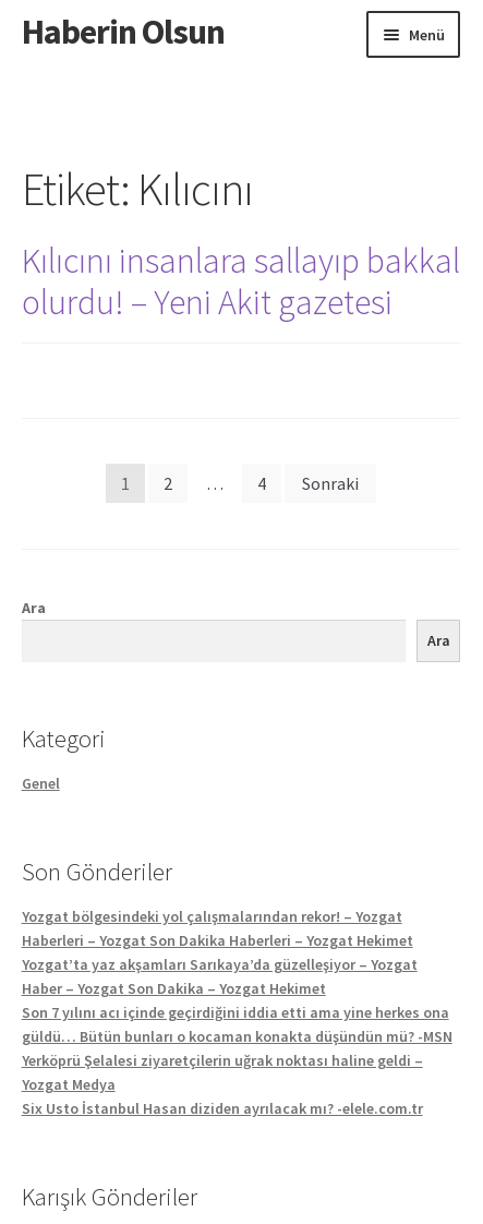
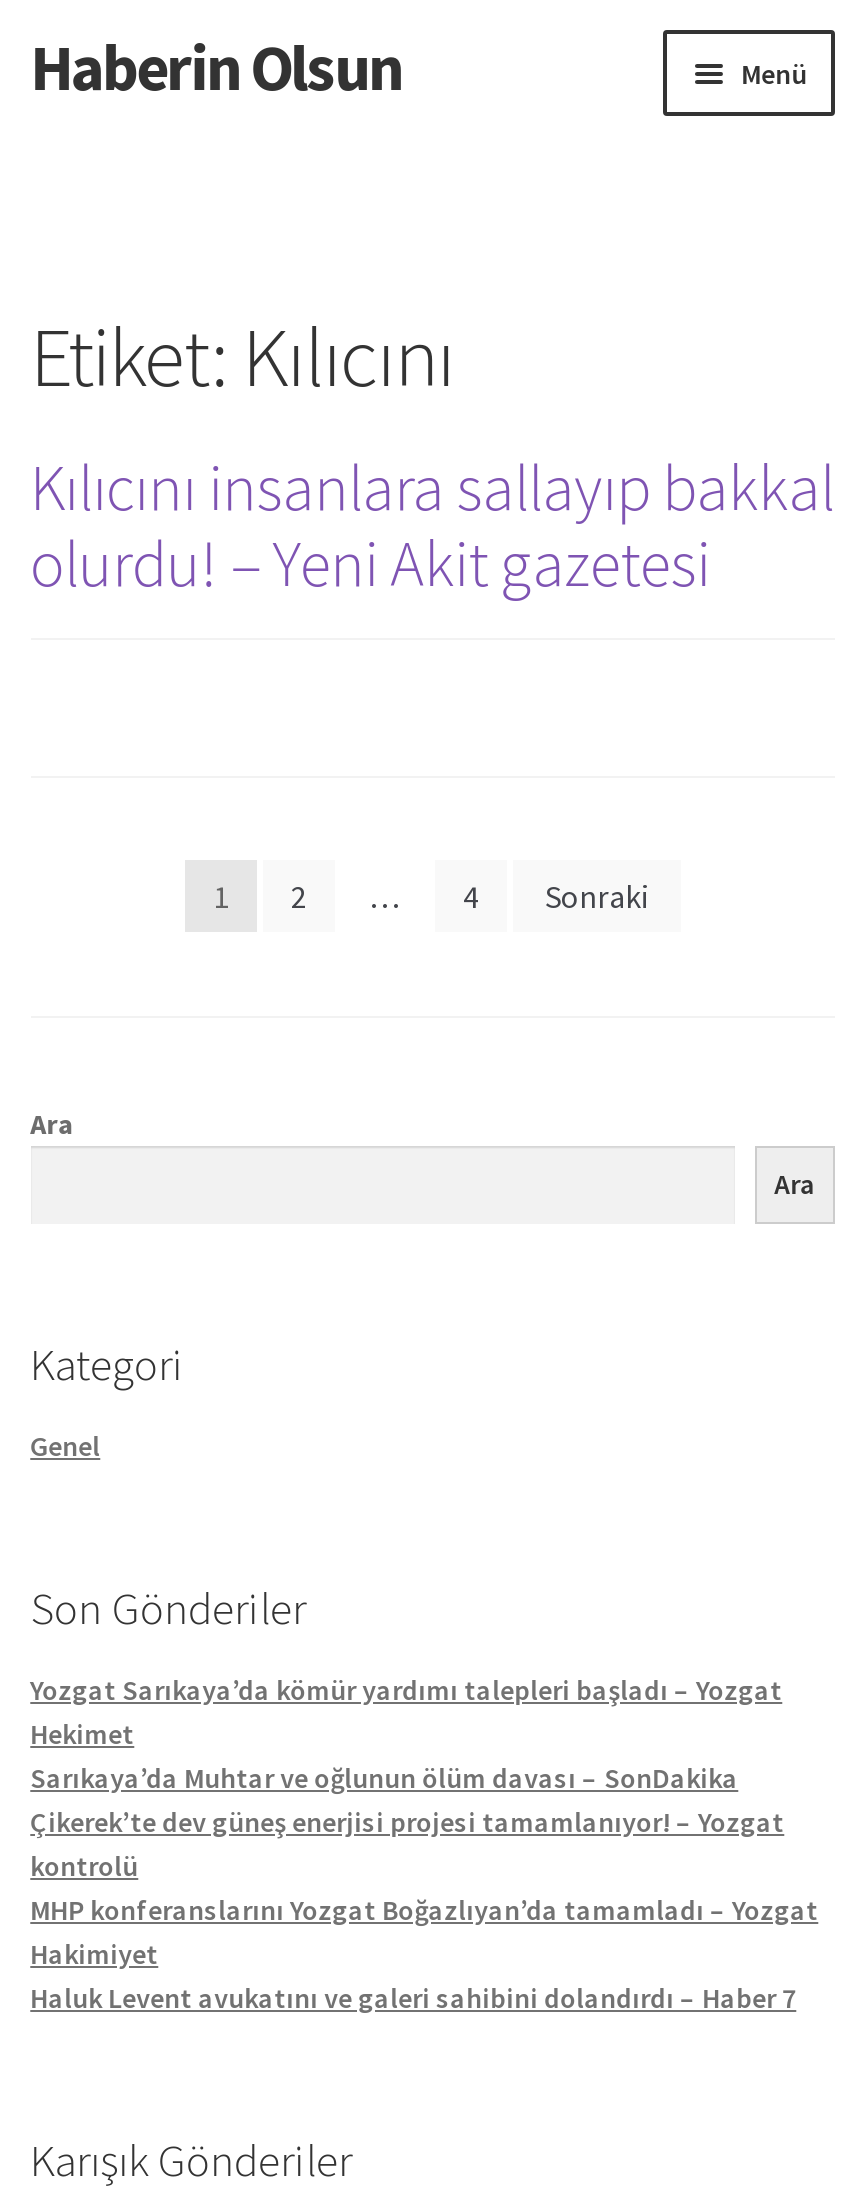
- Yozgat bölgesindeki yol çalışmalarından rekor! – Yozgat
- Haberleri – Yozgat Son Dakika Haberleri – Yozgat Hekimet
- Yozgat’ta yaz akşamları Sarıkaya’da güzelleşiyor – Yozgat
- Haber – Yozgat Son Dakika – Yozgat Hekimet
- Son 7 yılını acı içinde geçirdiğini iddia etti ama yine herkes ona
- güldü… Bütün bunları o kocaman konakta düşündün mü? -MSN
- Yerköprü Şelalesi ziyaretçilerin uğrak noktası haline geldi –
- Yozgat Medya
- Six Usto İstanbul Hasan diziden ayrılacak mı? -elele.com.tr
+ Yozgat Sarıkaya’da kömür yardımı talepleri başladı – Yozgat
+ Hekimet
+ Sarıkaya’da Muhtar ve oğlunun ölüm davası – SonDakika
+ Çikerek’te dev güneş enerjisi projesi tamamlanıyor! – Yozgat
+ kontrolü
+ MHP konferanslarını Yozgat Boğazlıyan’da tamamladı – Yozgat
+ Hakimiyet
+ Haluk Levent avukatını ve galeri sahibini dolandırdı – Haber 7
